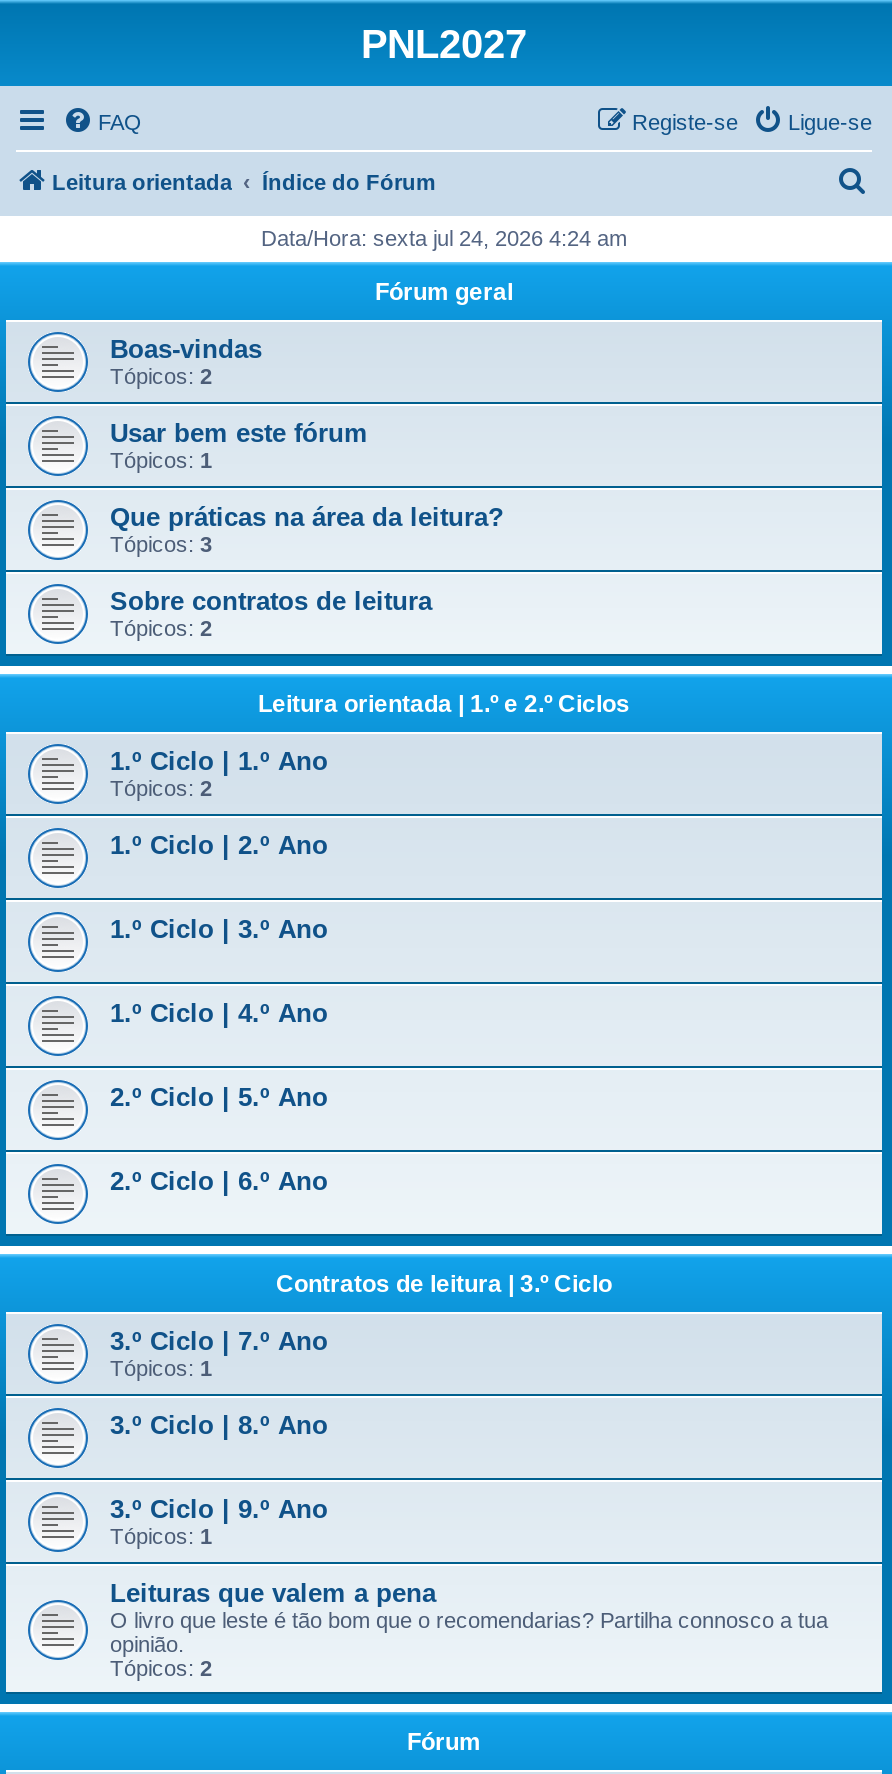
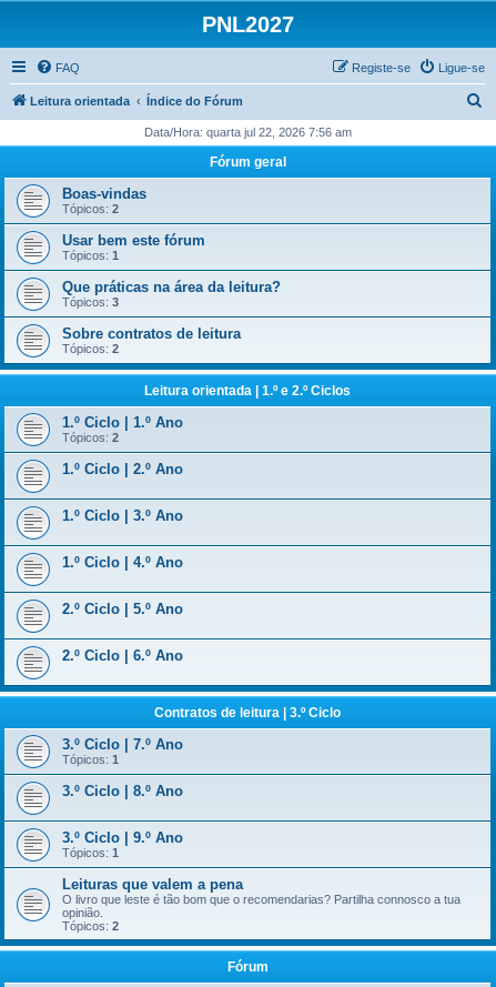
- Data/Hora: sexta jul 24, 2026 4:24 am
+ Data/Hora: quarta jul 22, 2026 7:56 am
